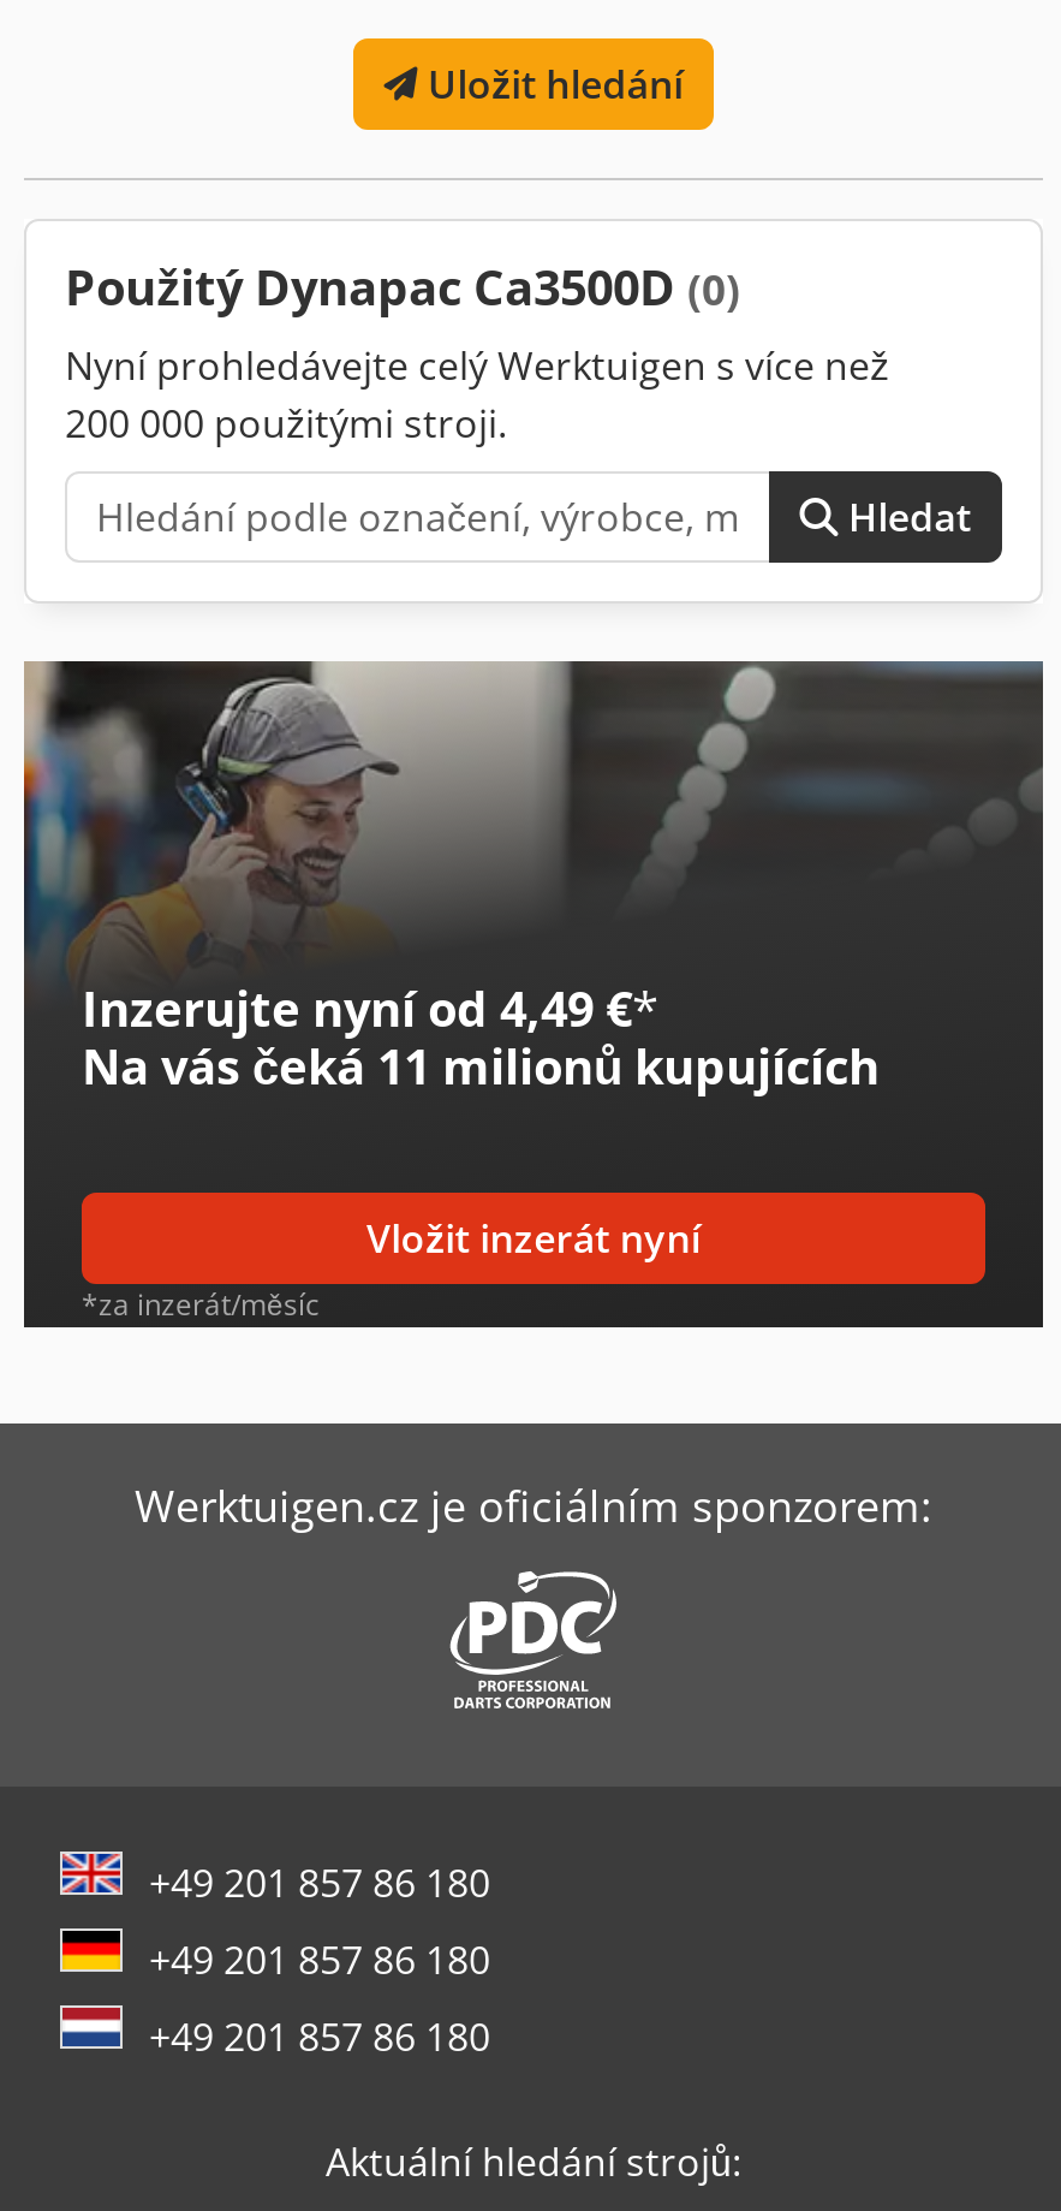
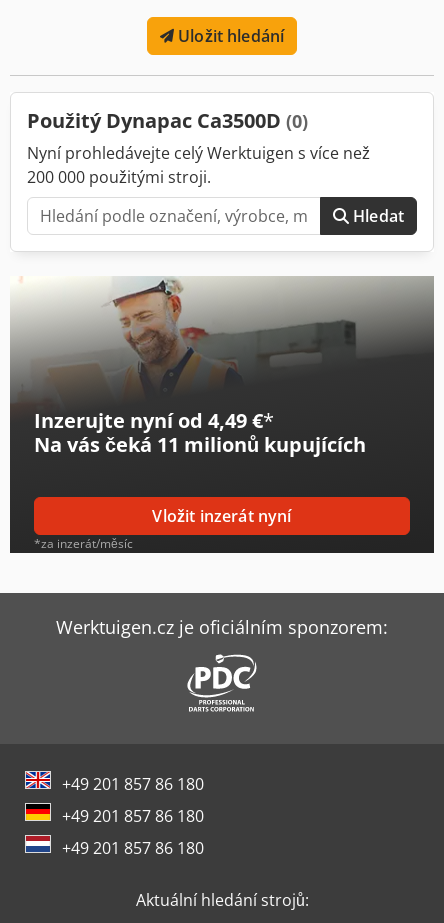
- [image]
+ [image]
